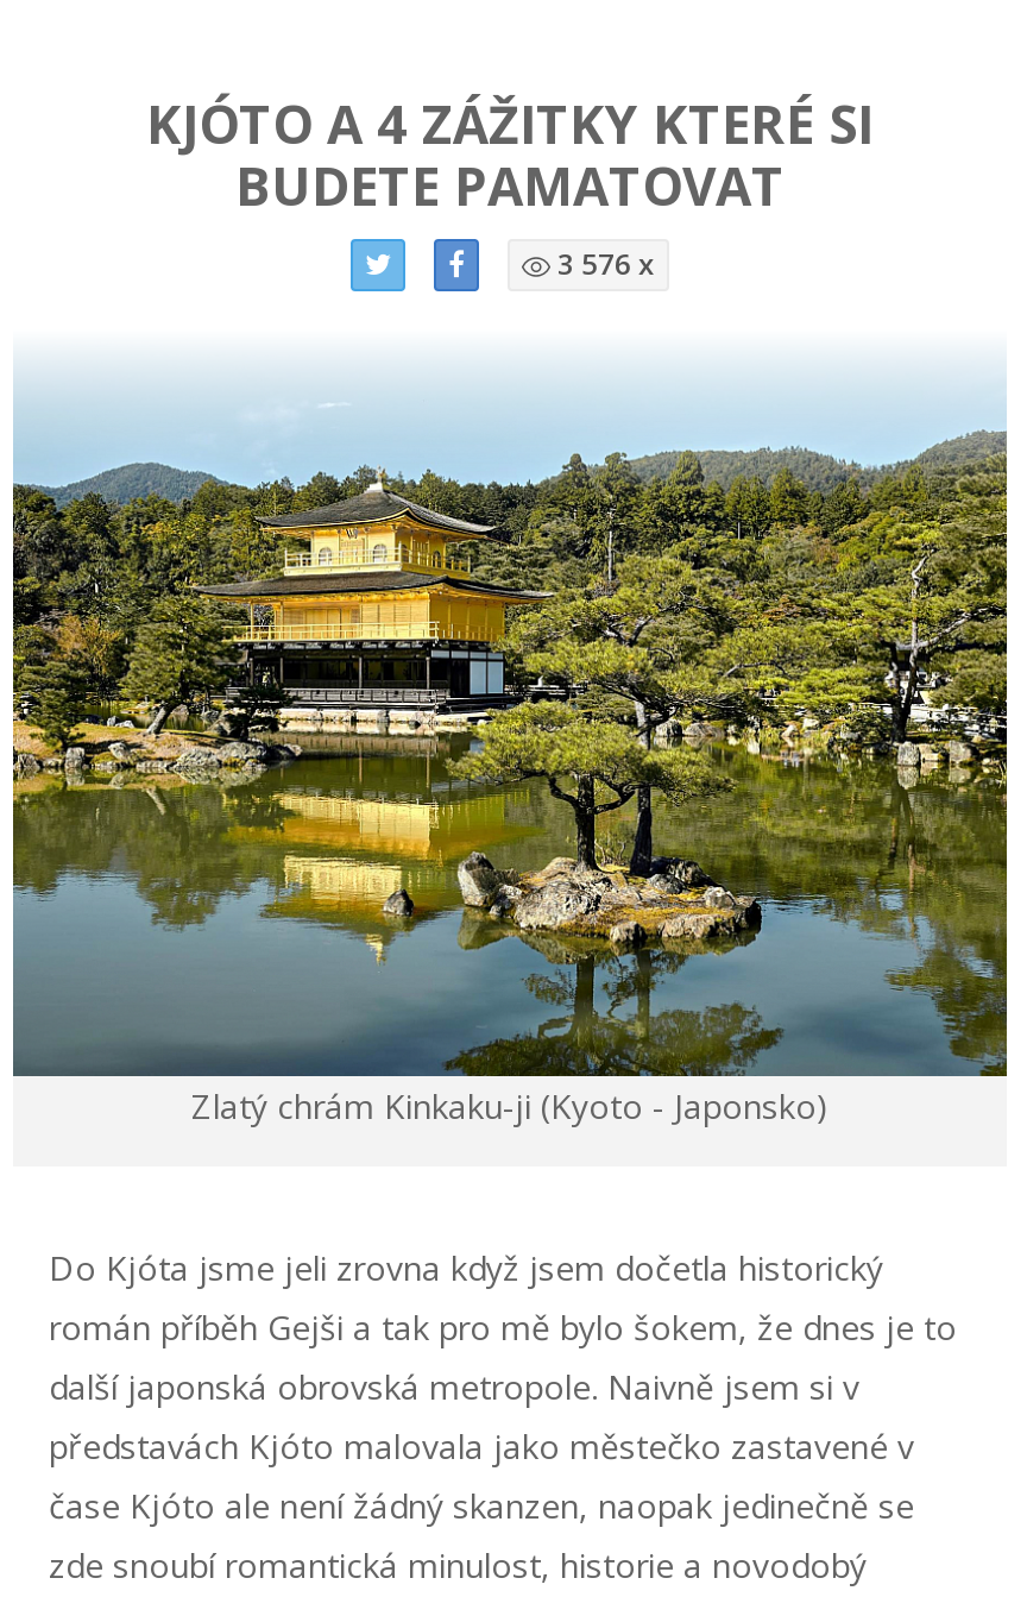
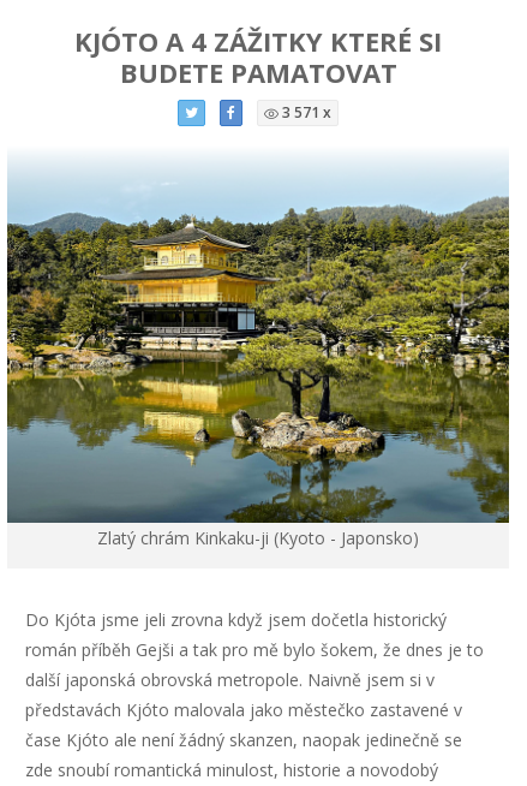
- 3 576 x
+ 3 571 x
